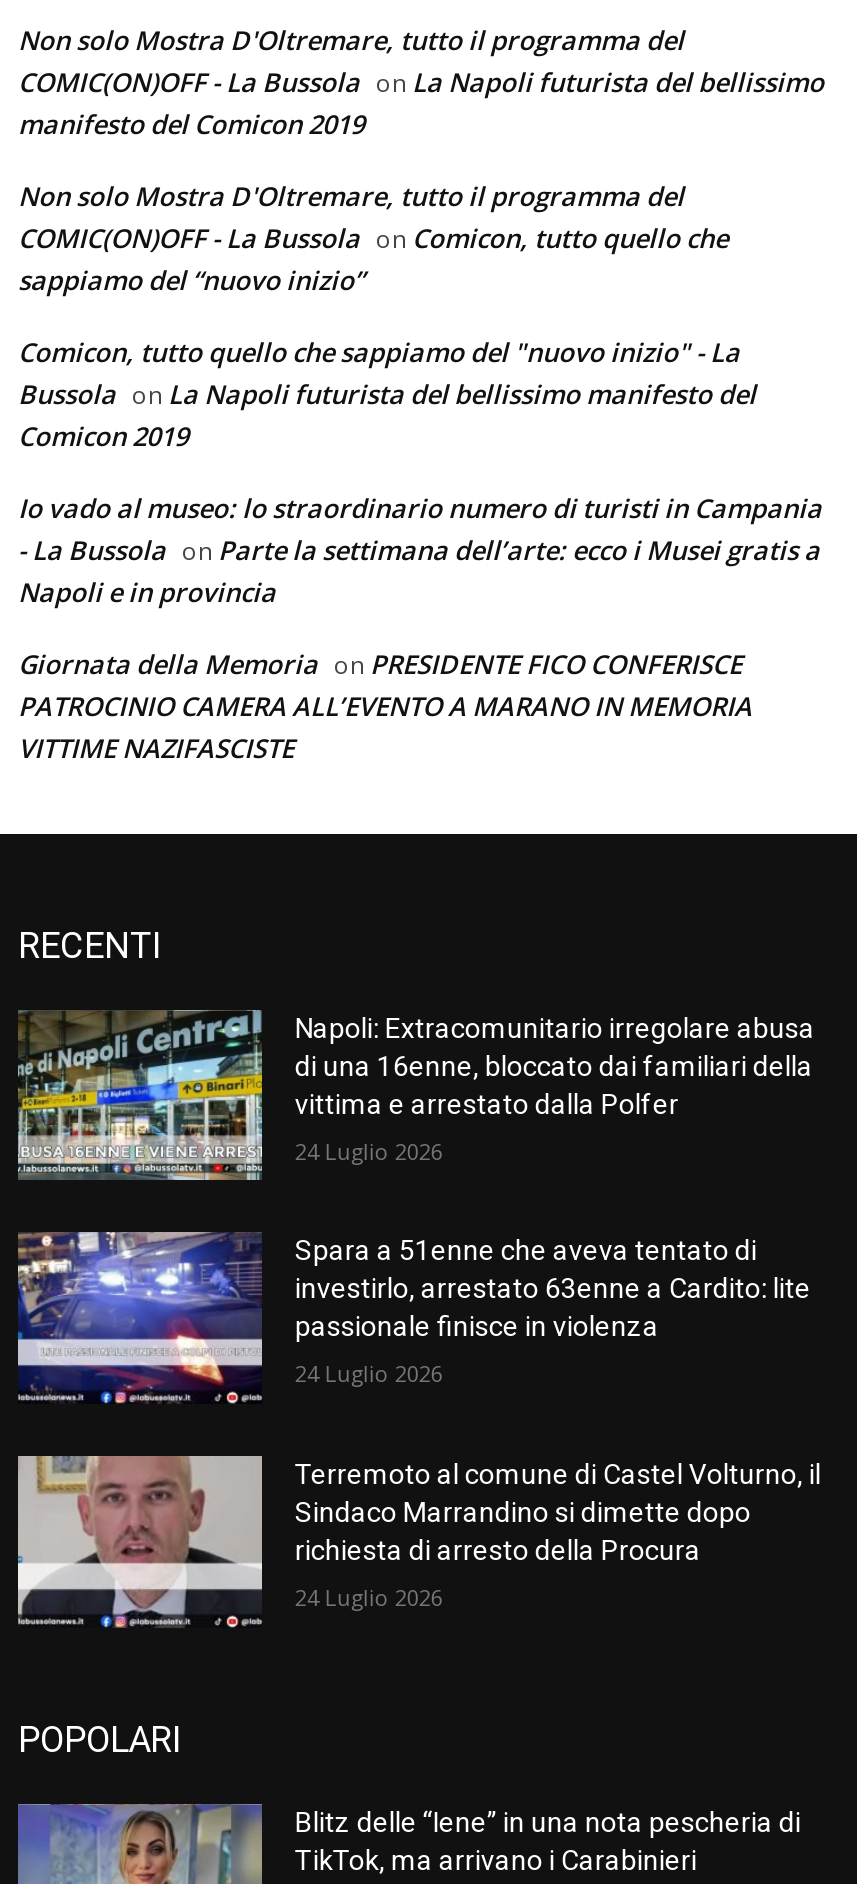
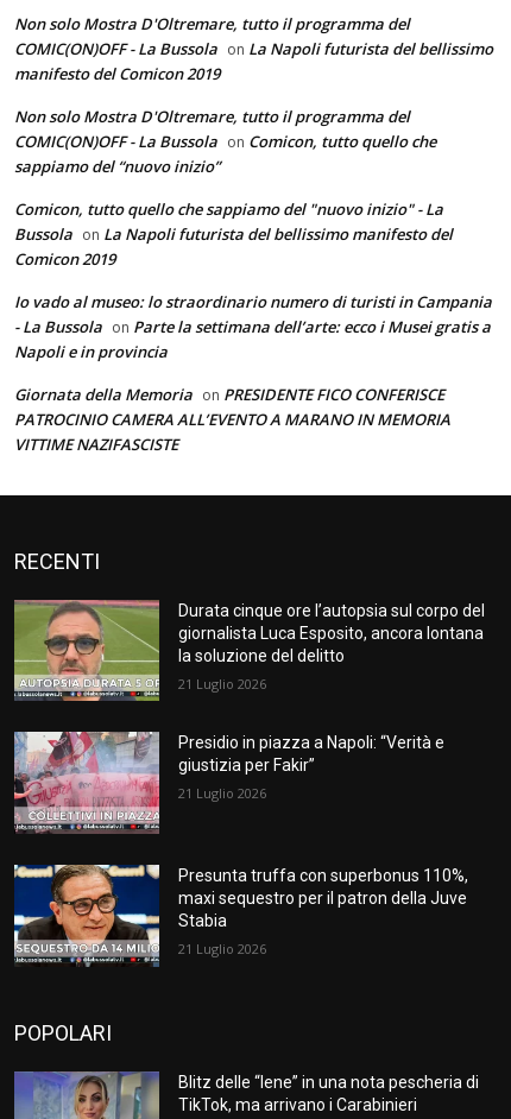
- [image]
- Napoli: Extracomunitario irregolare abusa
- di una 16enne, bloccato dai familiari della
- vittima e arrestato dalla Polfer
+ [image]
+ Durata cinque ore l’autopsia sul corpo del
+ giornalista Luca Esposito, ancora lontana
+ la soluzione del delitto

- 24 Luglio 2026
+ 21 Luglio 2026

- [image]
- Spara a 51enne che aveva tentato di
- investirlo, arrestato 63enne a Cardito: lite
- passionale finisce in violenza
+ [image]
+ Presidio in piazza a Napoli: “Verità e
+ giustizia per Fakir”

- 24 Luglio 2026
+ 21 Luglio 2026

- [image]
- Terremoto al comune di Castel Volturno, il
- Sindaco Marrandino si dimette dopo
- richiesta di arresto della Procura
+ [image]
+ Presunta truffa con superbonus 110%,
+ maxi sequestro per il patron della Juve
+ Stabia

- 24 Luglio 2026
+ 21 Luglio 2026
